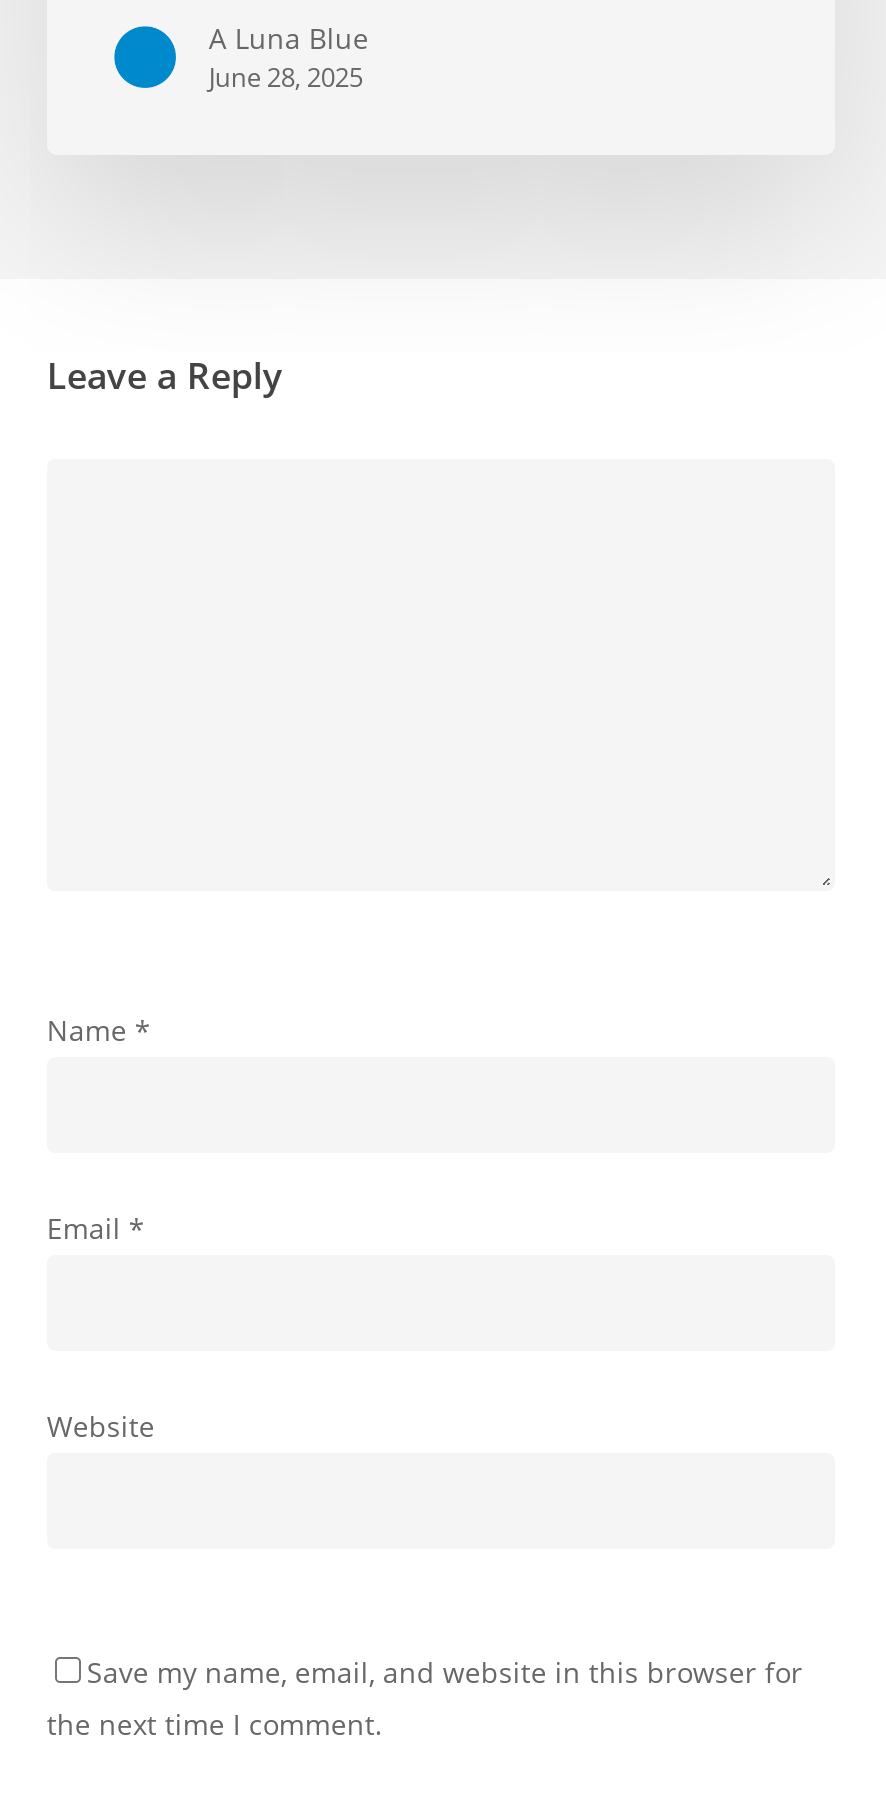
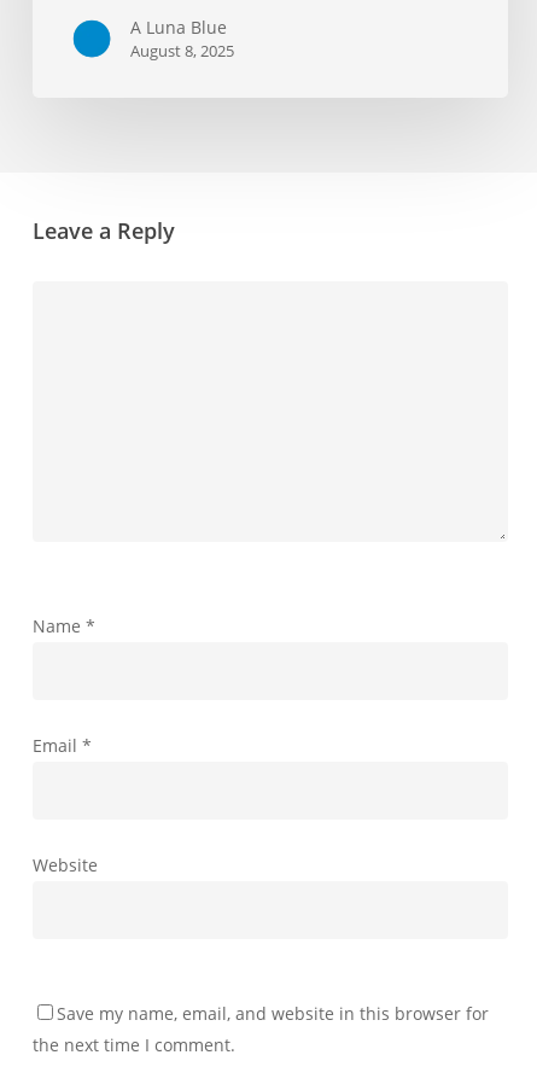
- June 28, 2025
+ August 8, 2025
